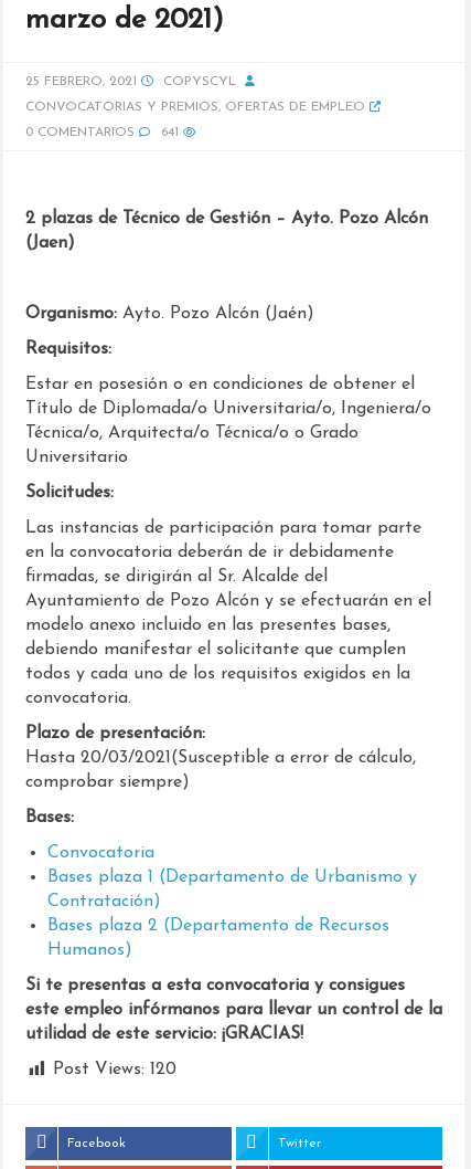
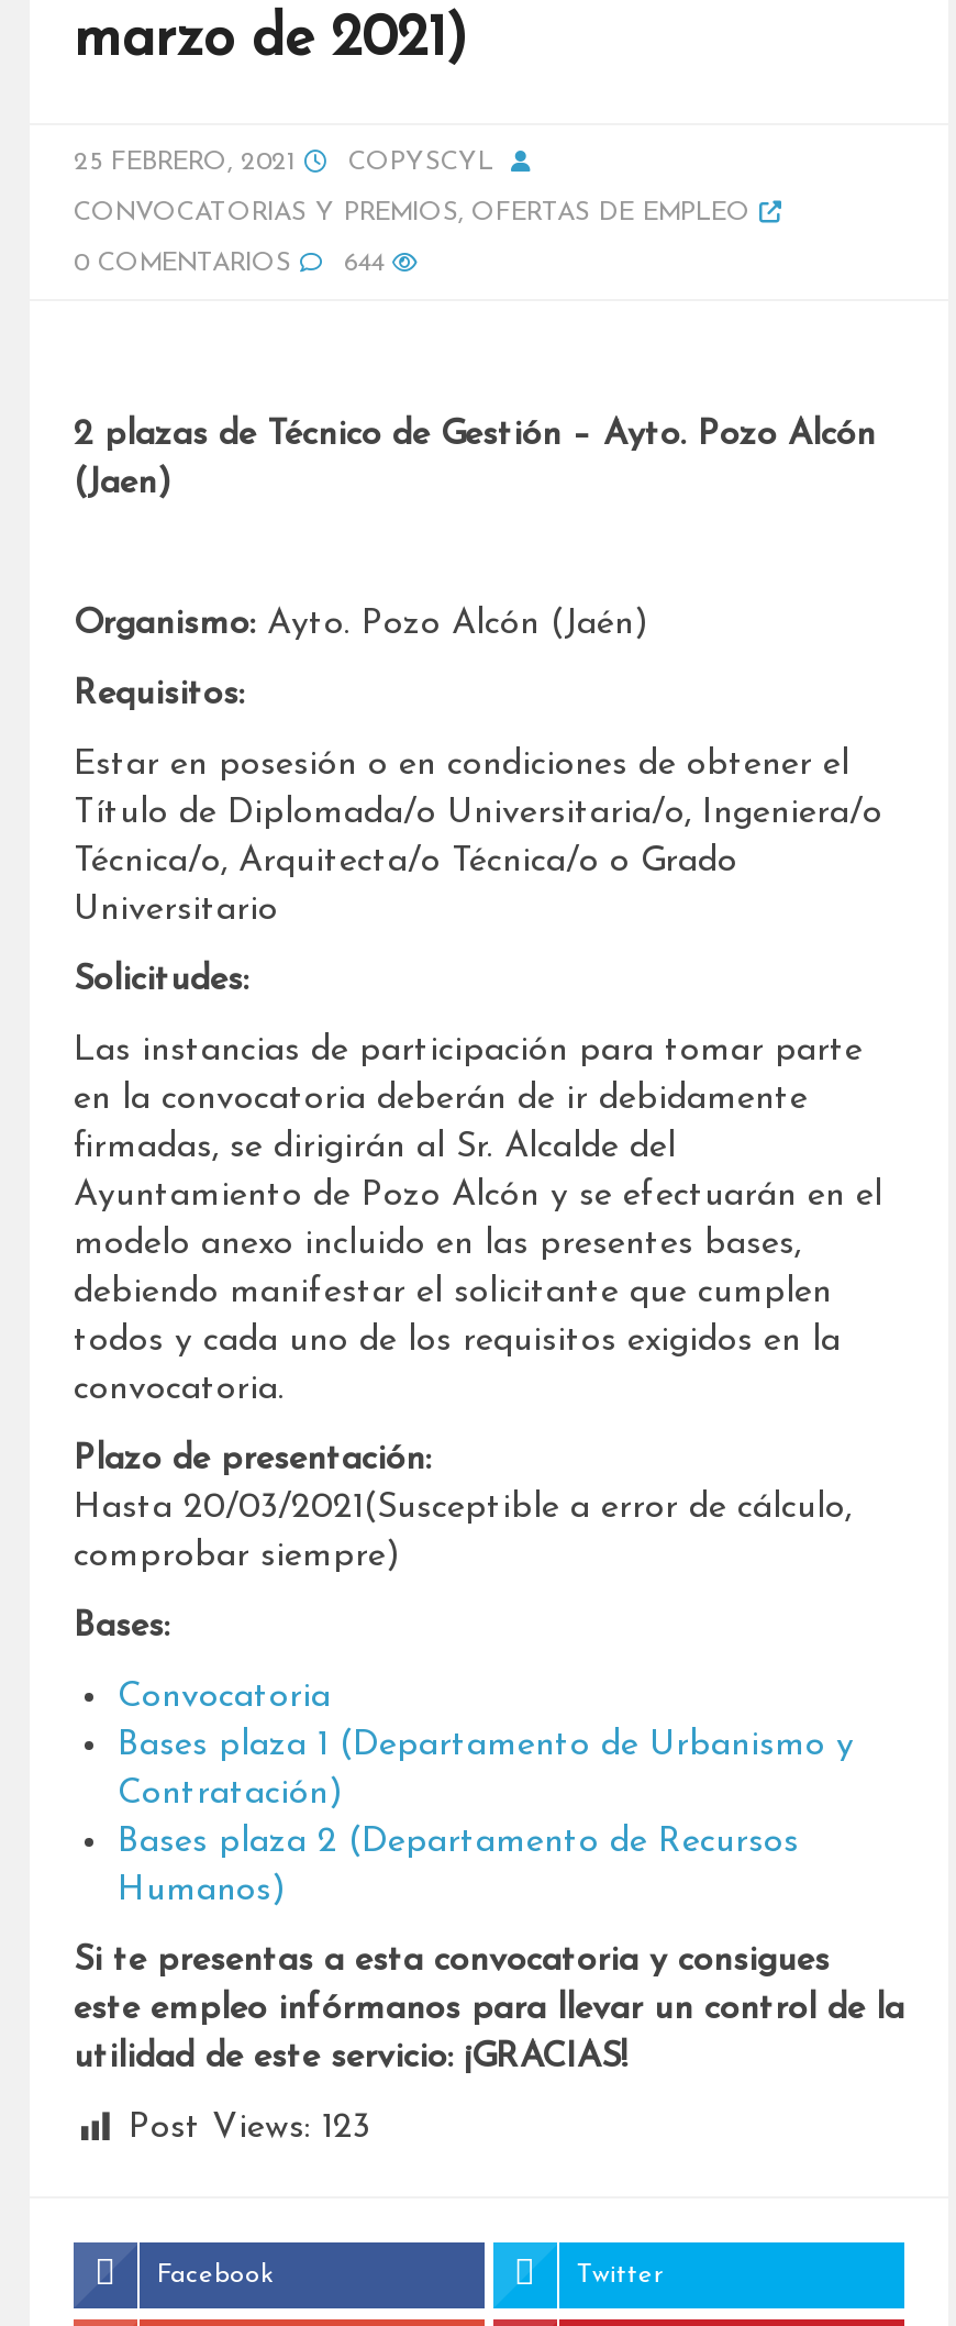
- 641
+ 644

- Post Views: 120
+ Post Views: 123
